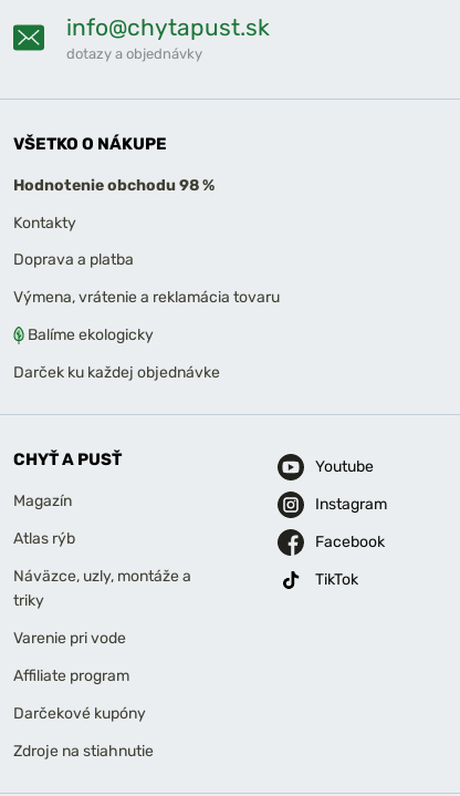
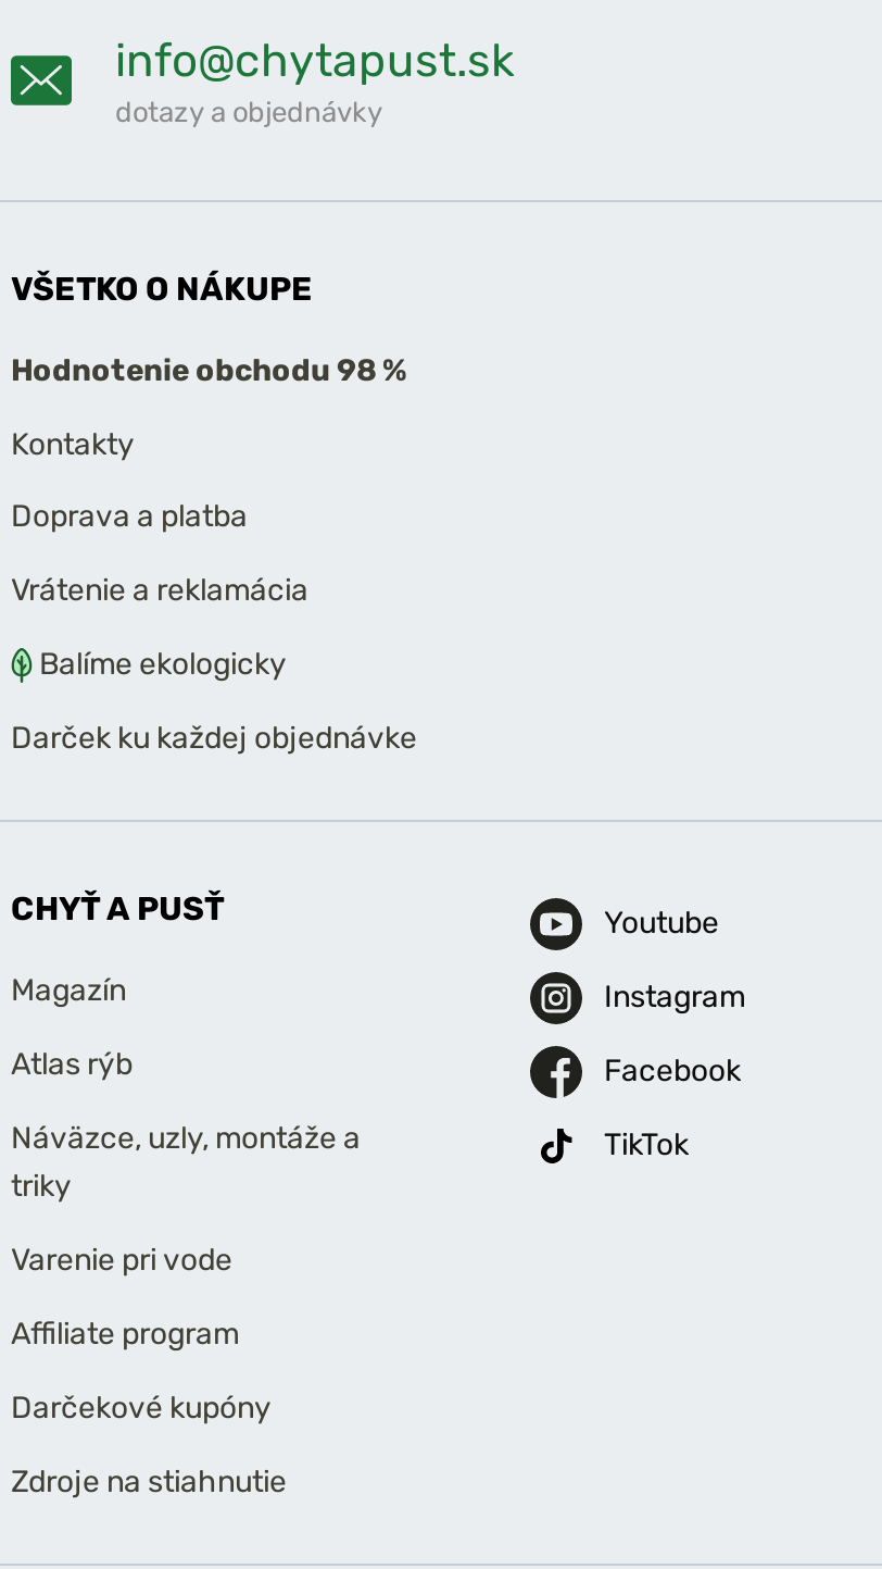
- Výmena, vrátenie a reklamácia tovaru
+ Vrátenie a reklamácia
